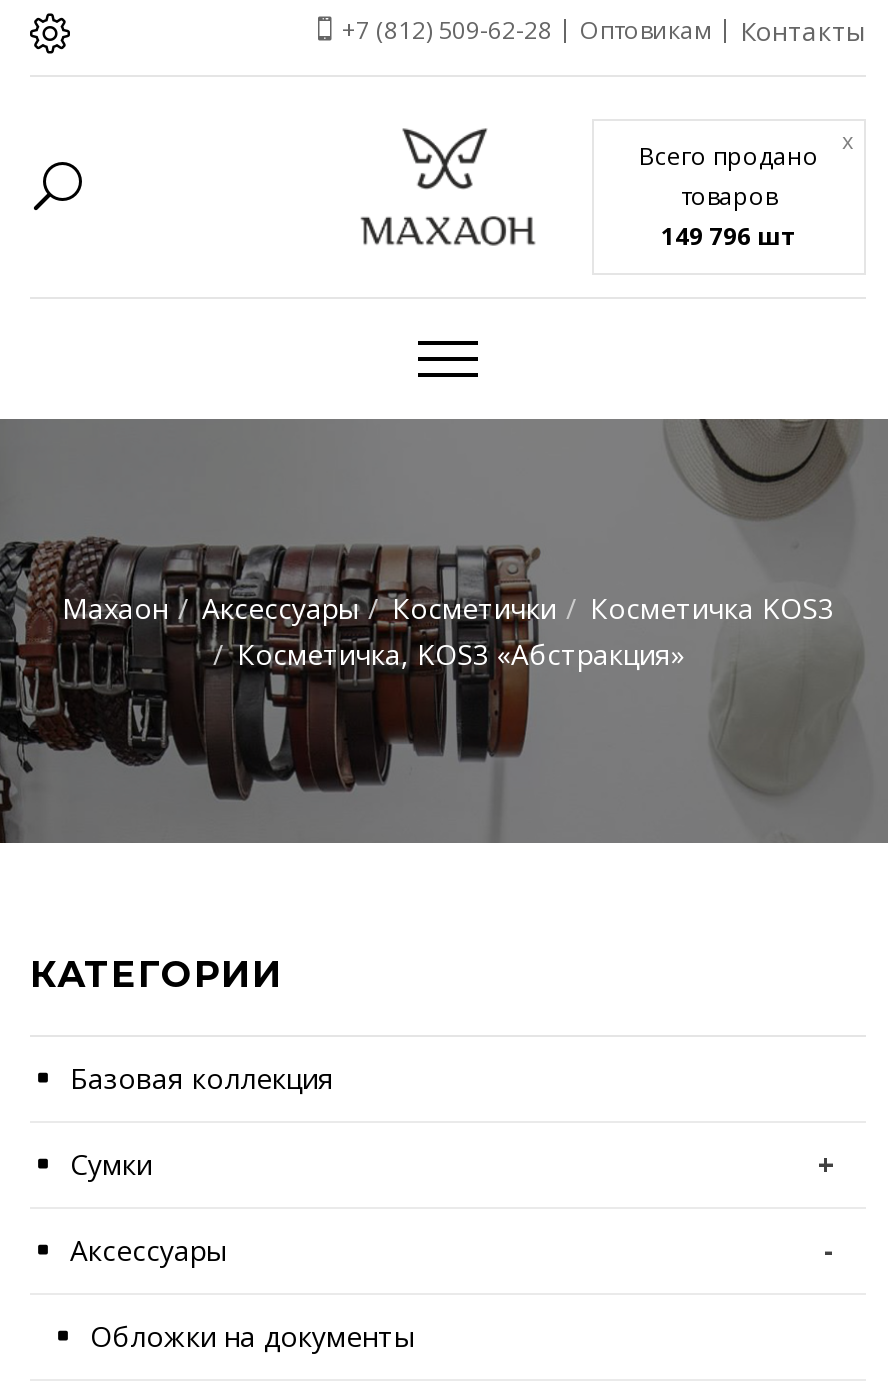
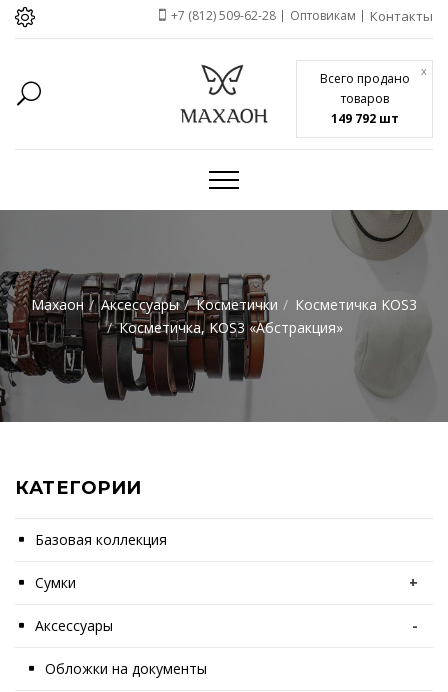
- 149 796 шт
+ 149 792 шт
